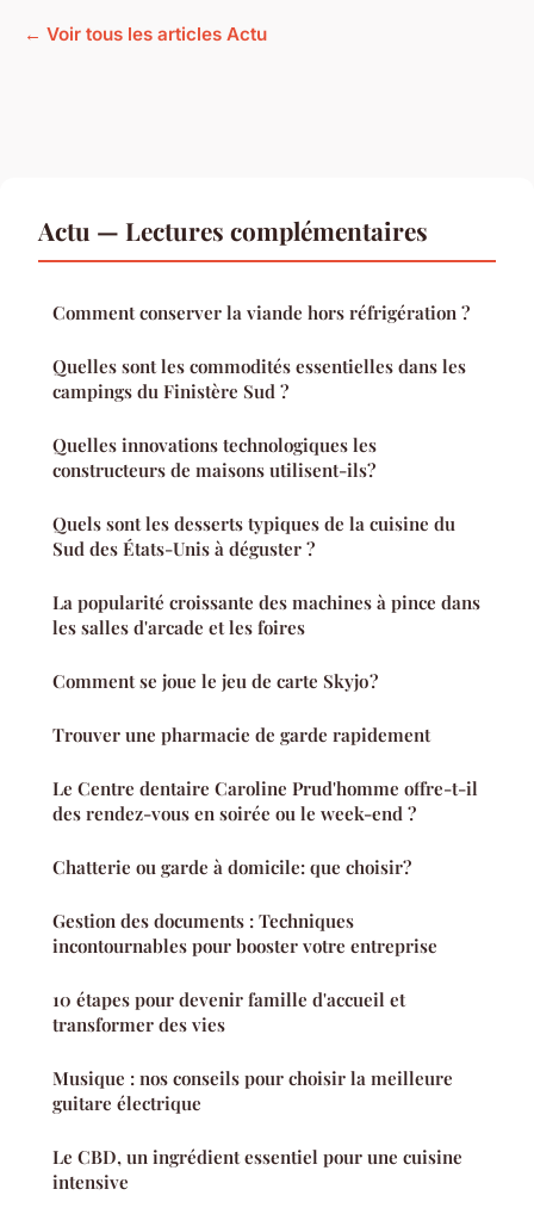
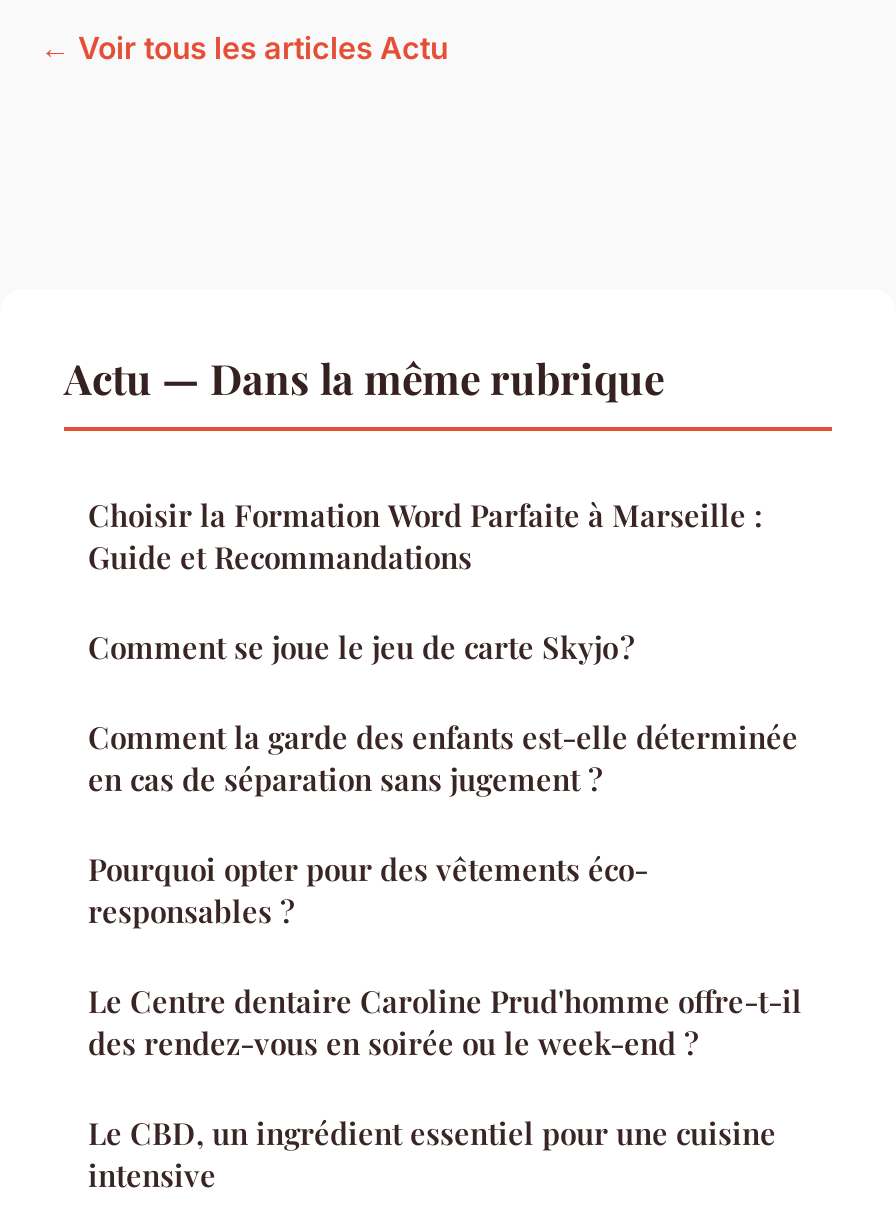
- Actu — Lectures complémentaires
- Comment conserver la viande hors réfrigération ?
- Quelles sont les commodités essentielles dans les
- campings du Finistère Sud ?
- Quelles innovations technologiques les
- constructeurs de maisons utilisent-ils?
- Quels sont les desserts typiques de la cuisine du
- Sud des États-Unis à déguster ?
- La popularité croissante des machines à pince dans
- les salles d'arcade et les foires
+ Actu — Dans la même rubrique
+ Choisir la Formation Word Parfaite à Marseille :
+ Guide et Recommandations

- Trouver une pharmacie de garde rapidement
+ Comment la garde des enfants est-elle déterminée
+ en cas de séparation sans jugement ?
+ Pourquoi opter pour des vêtements éco-
+ responsables ?

- Chatterie ou garde à domicile: que choisir?
- Gestion des documents : Techniques
- incontournables pour booster votre entreprise
- 10 étapes pour devenir famille d'accueil et
- transformer des vies
- Musique : nos conseils pour choisir la meilleure
- guitare électrique
